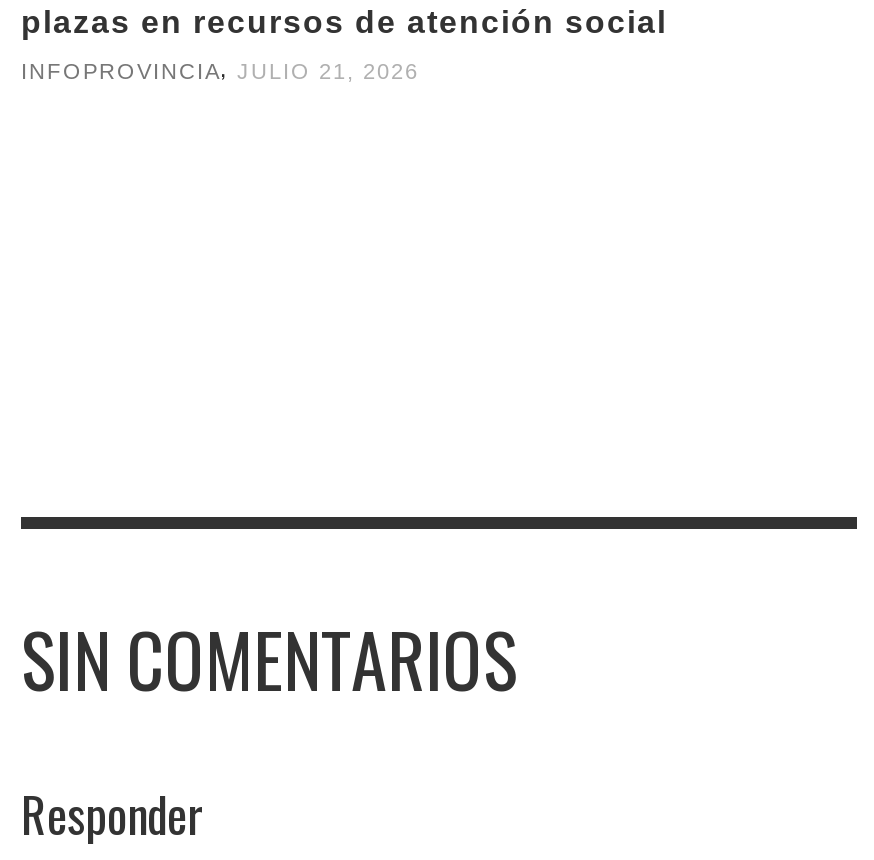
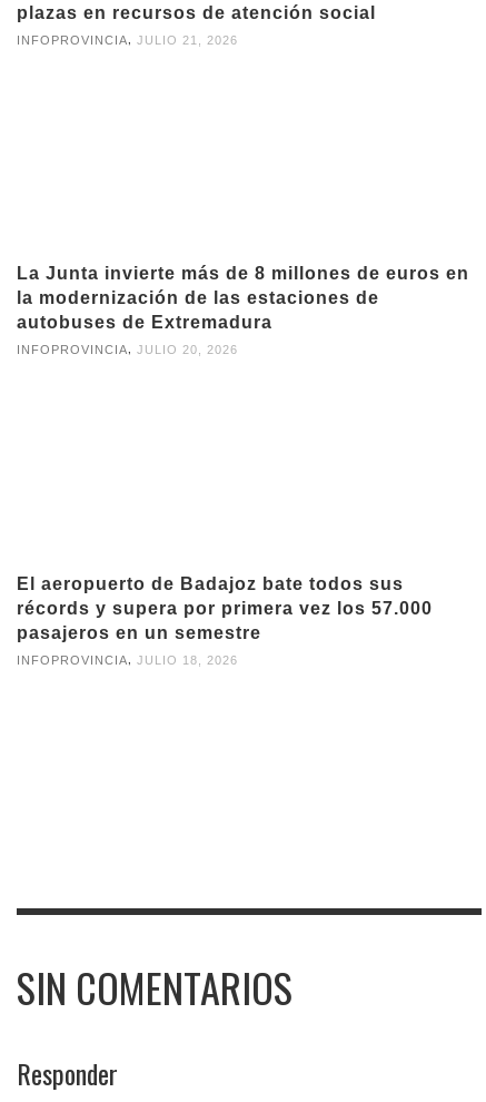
+ La Junta invierte más de 8 millones de euros en
+ la modernización de las estaciones de
+ autobuses de Extremadura
+ INFOPROVINCIA, JULIO 20, 2026

+ El aeropuerto de Badajoz bate todos sus
+ récords y supera por primera vez los 57.000
+ pasajeros en un semestre
+ INFOPROVINCIA, JULIO 18, 2026
